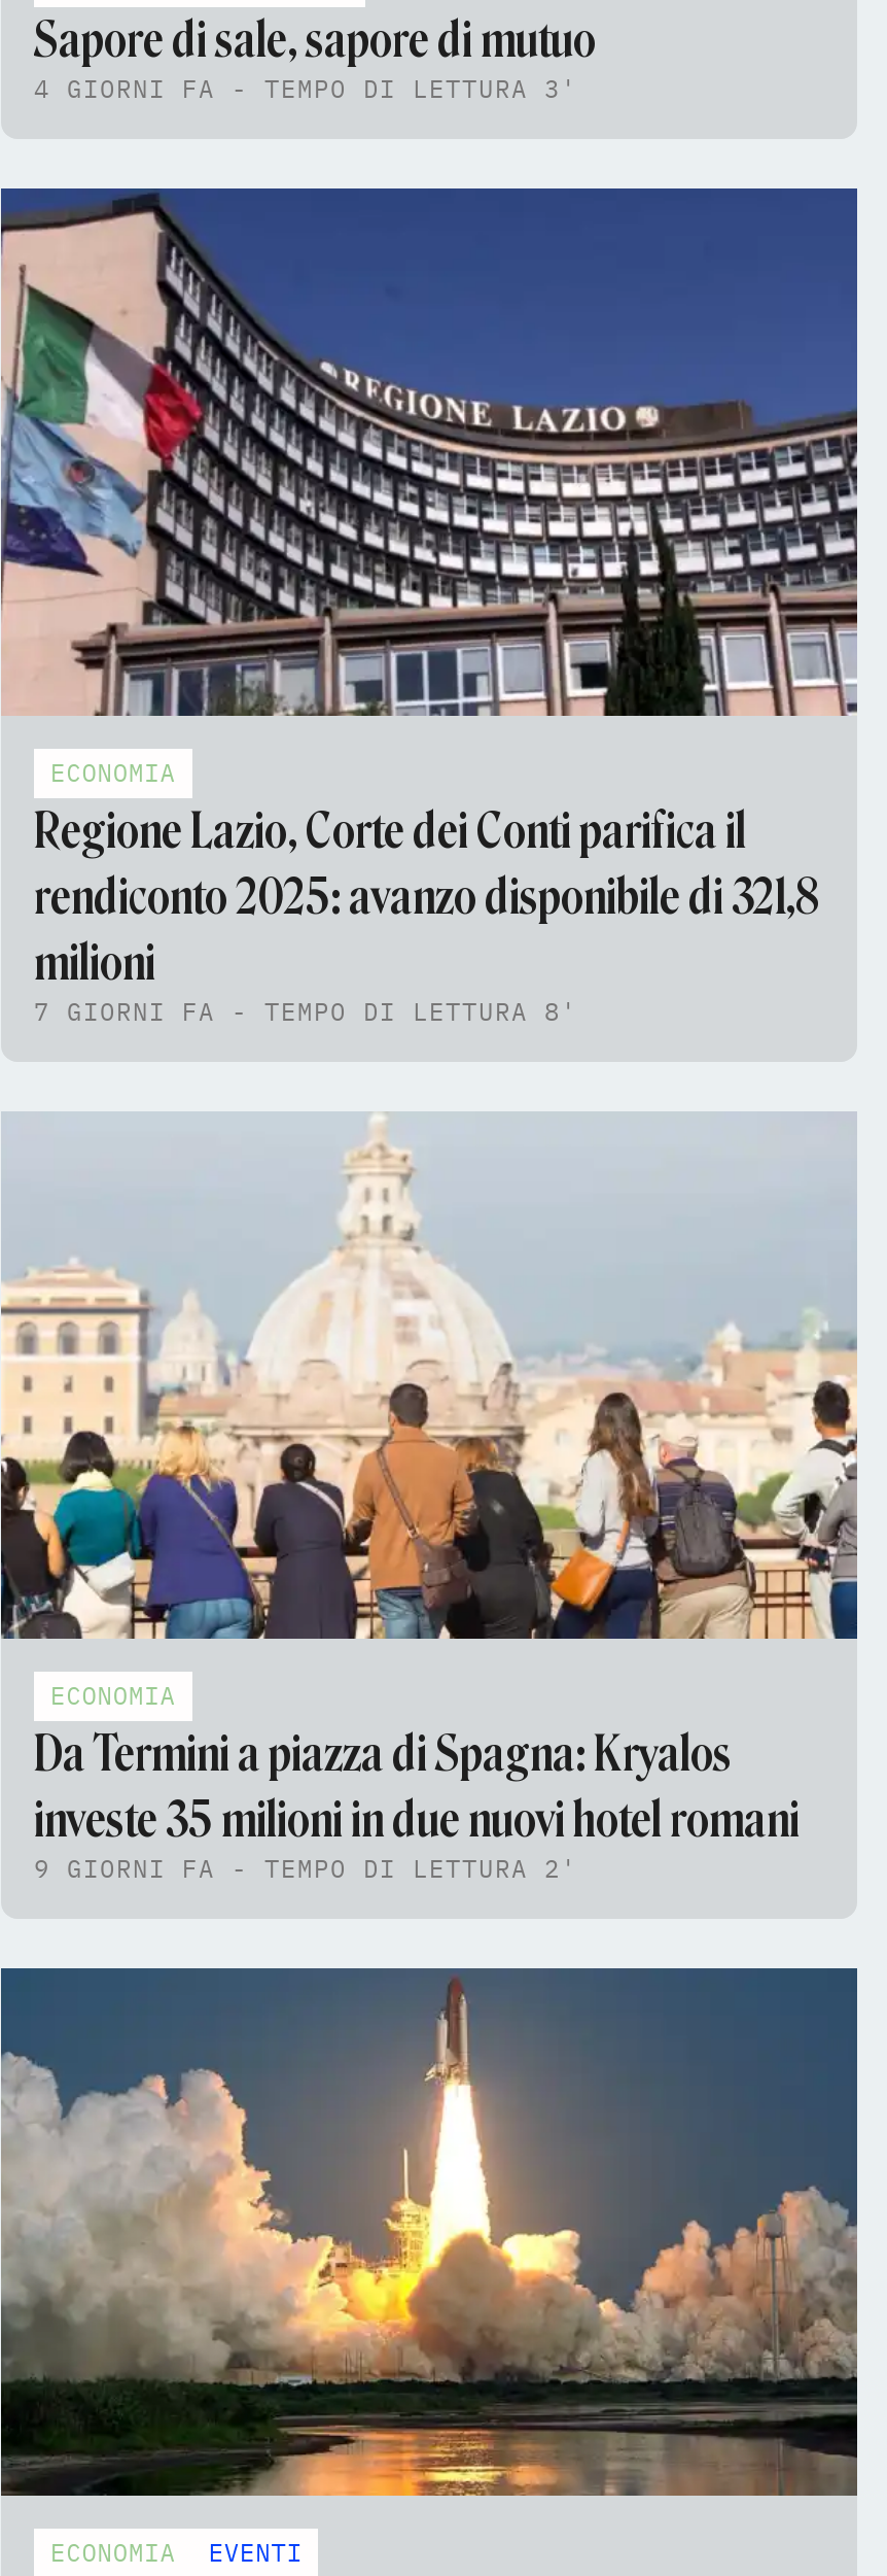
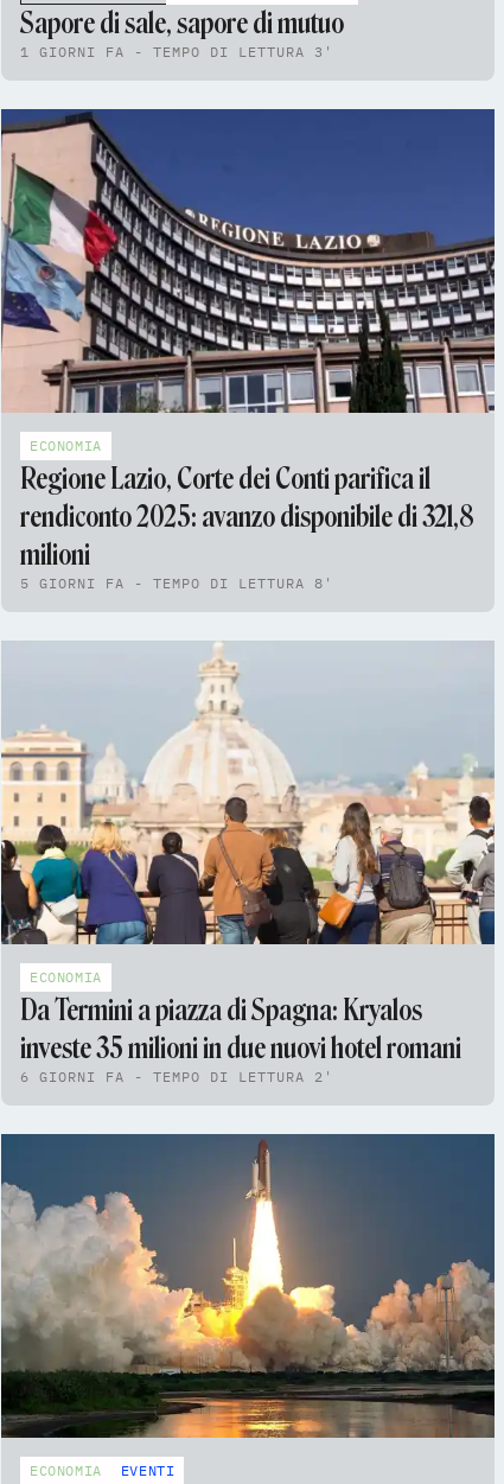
- 4 GIORNI FA - TEMPO DI LETTURA 3'
+ 1 GIORNI FA - TEMPO DI LETTURA 3'

- 7 GIORNI FA - TEMPO DI LETTURA 8'
+ 5 GIORNI FA - TEMPO DI LETTURA 8'

- 9 GIORNI FA - TEMPO DI LETTURA 2'
+ 6 GIORNI FA - TEMPO DI LETTURA 2'
